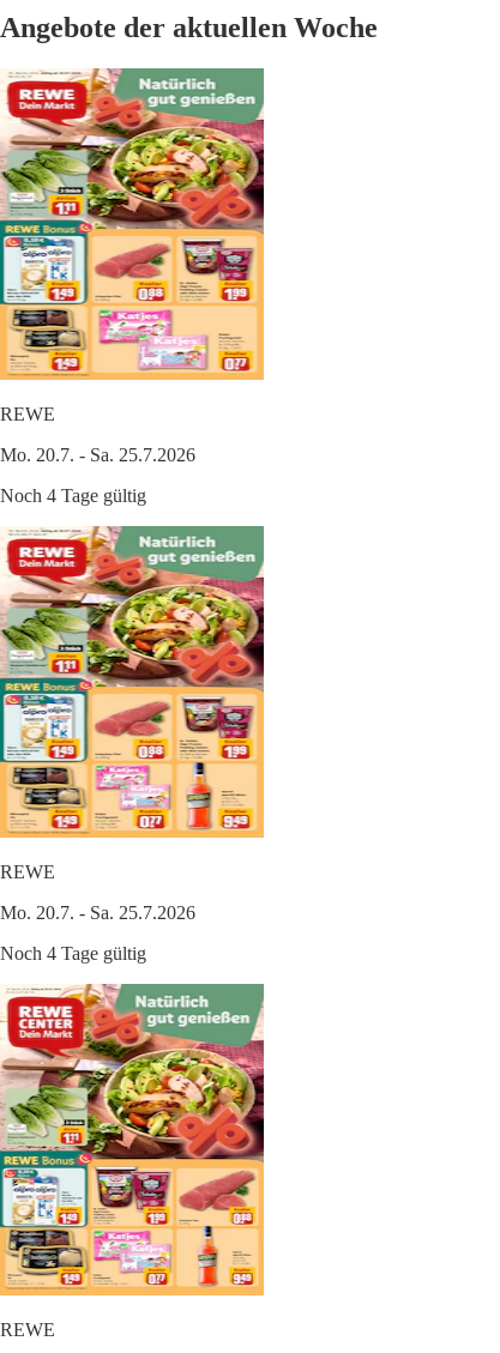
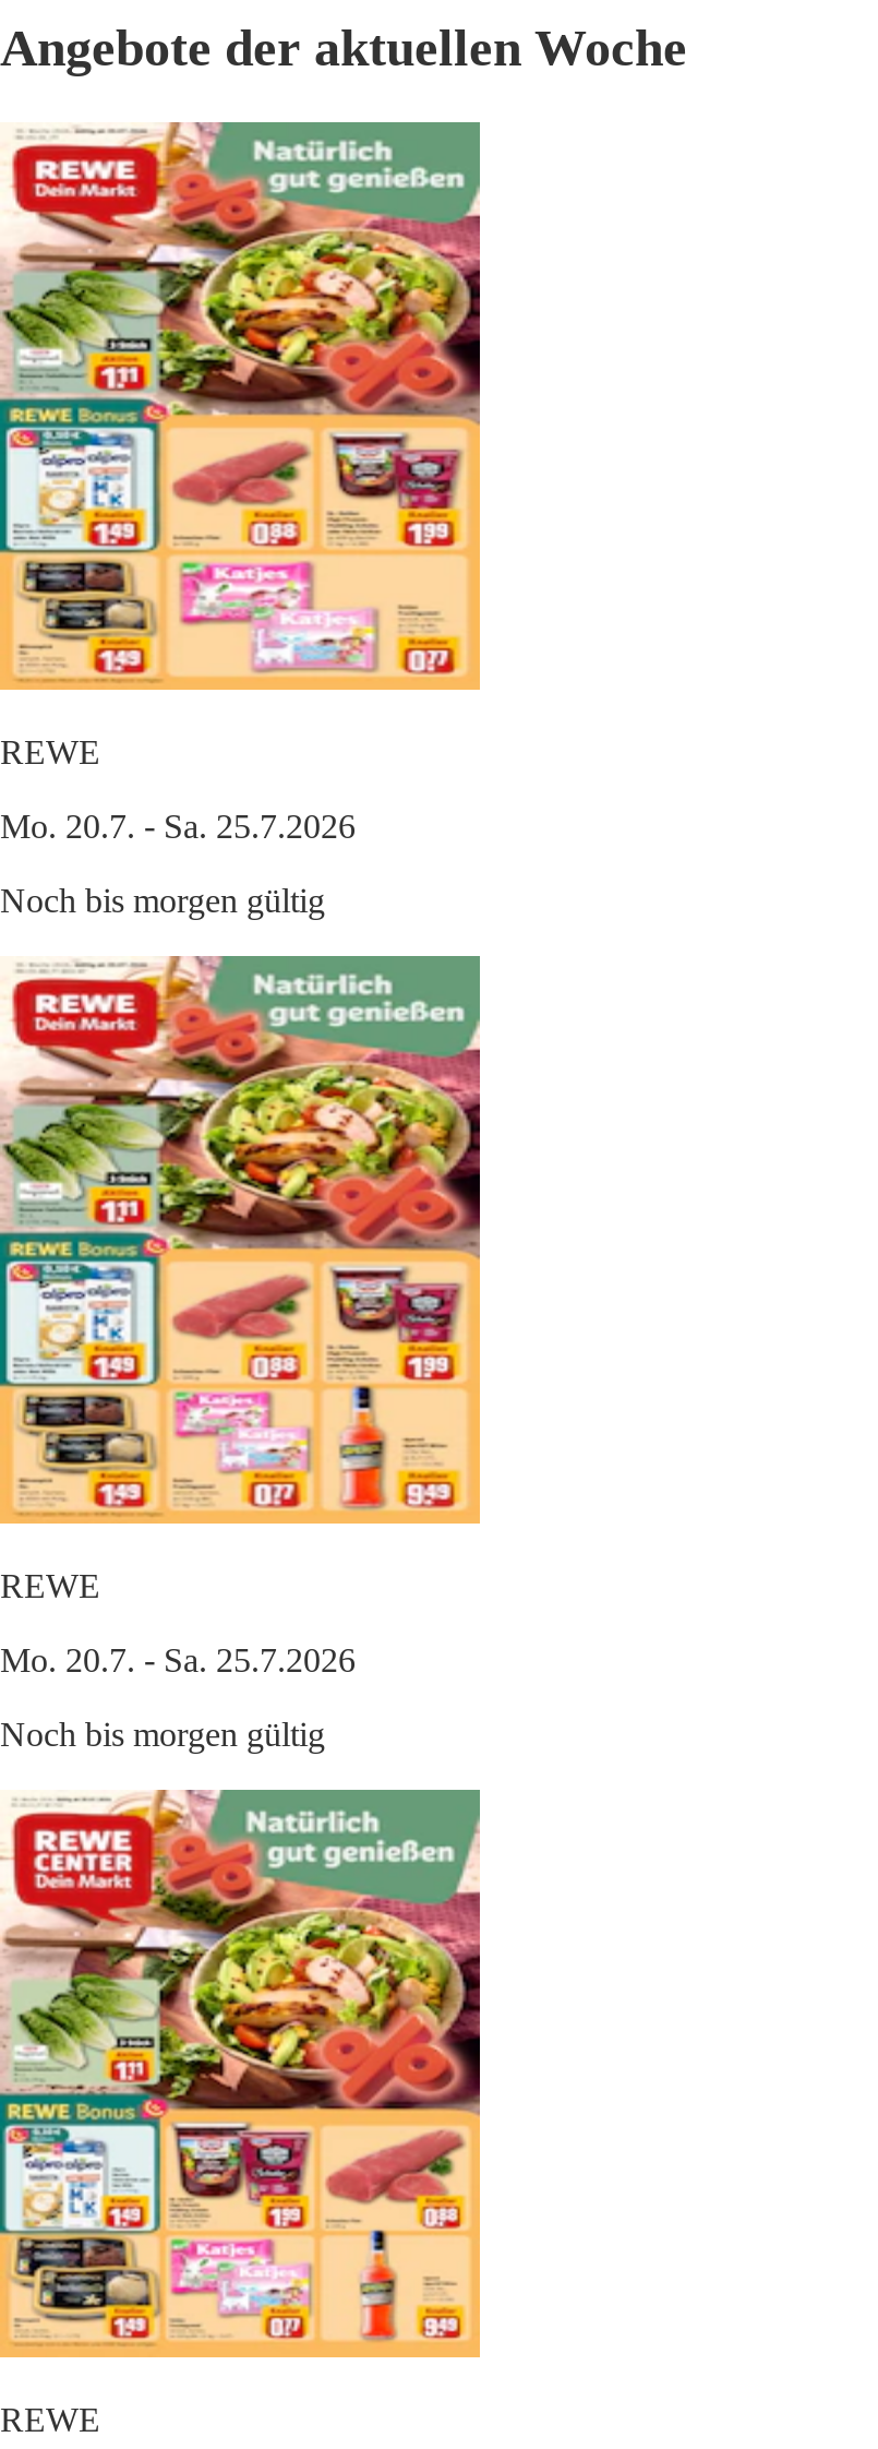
- Noch 4 Tage gültig
+ Noch bis morgen gültig

- Noch 4 Tage gültig
+ Noch bis morgen gültig
